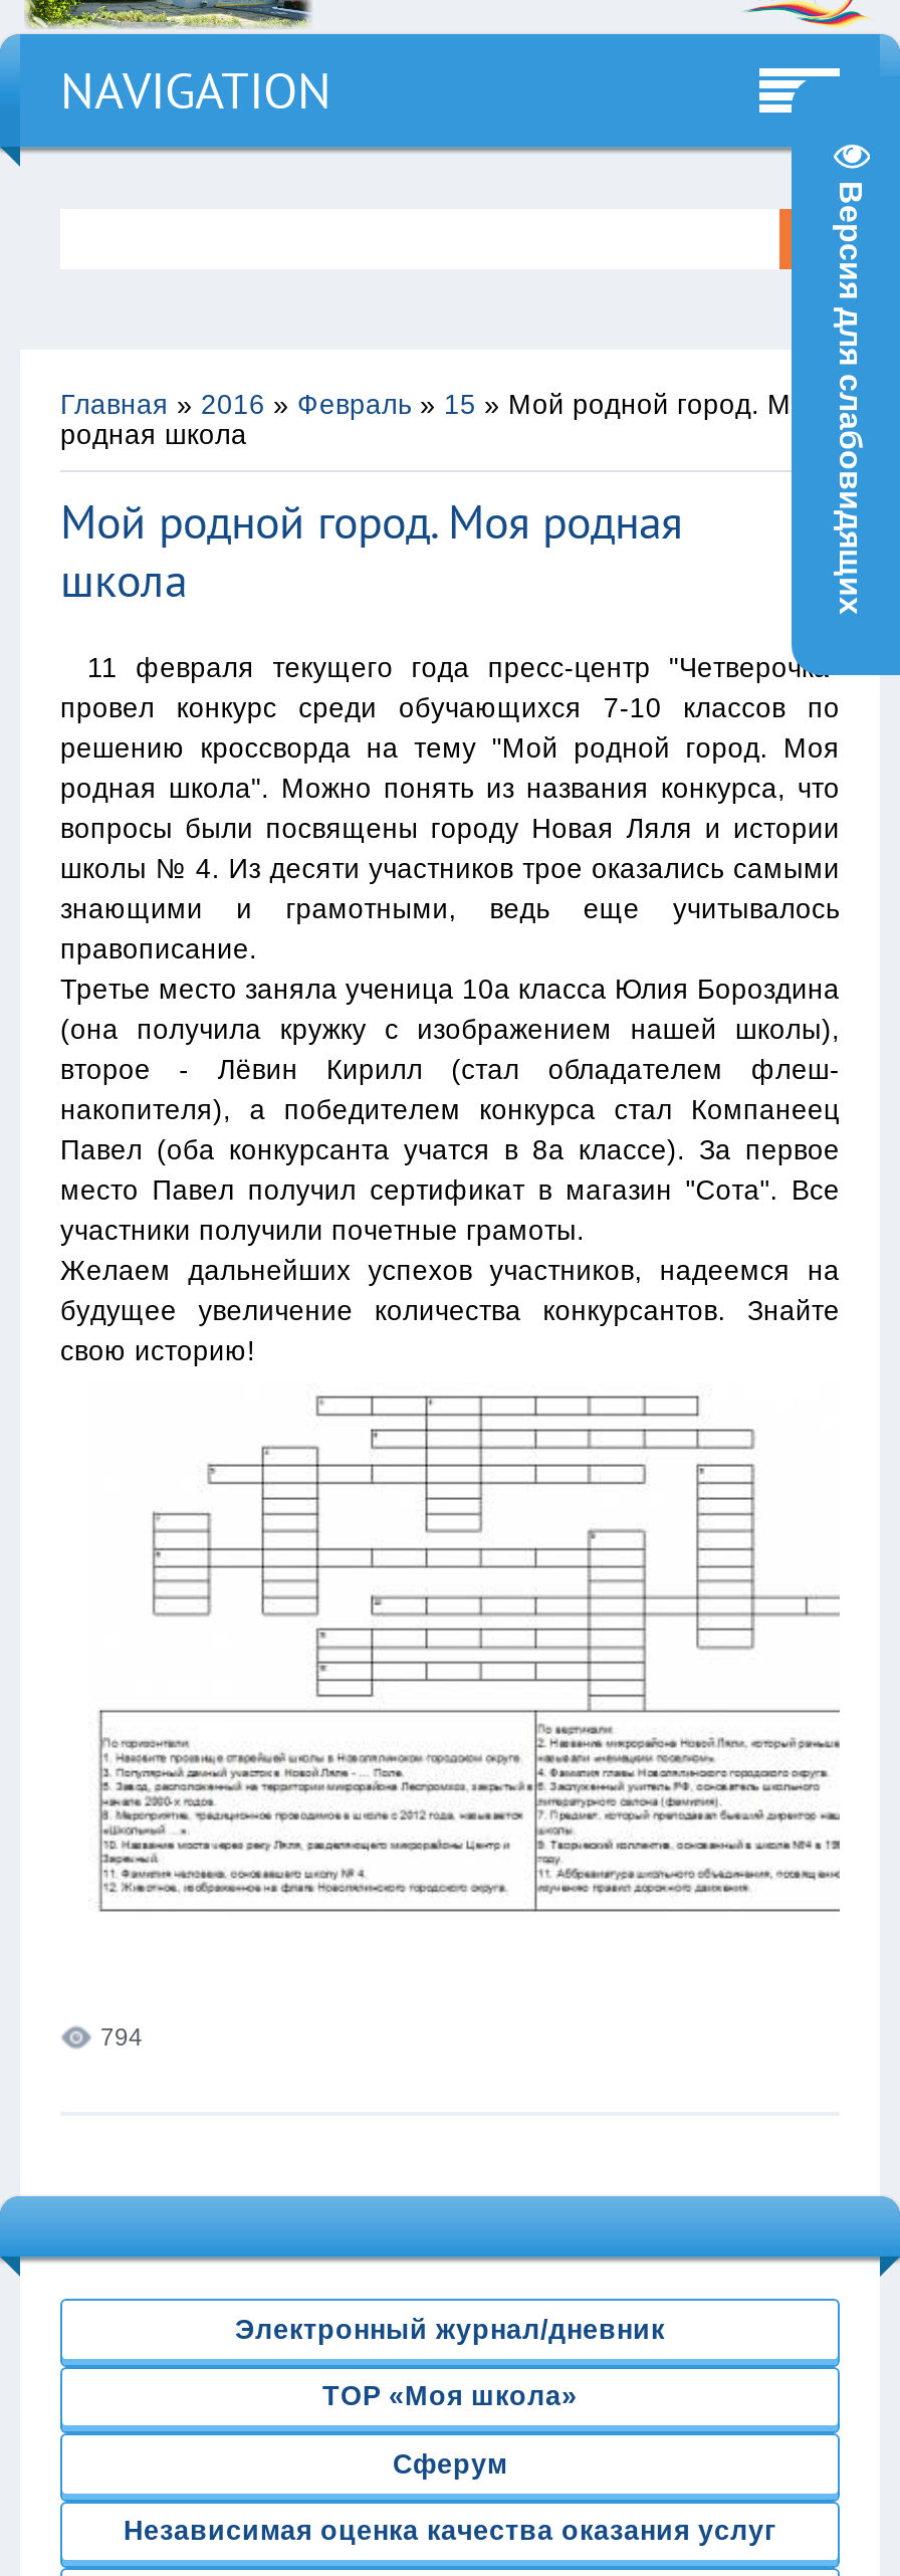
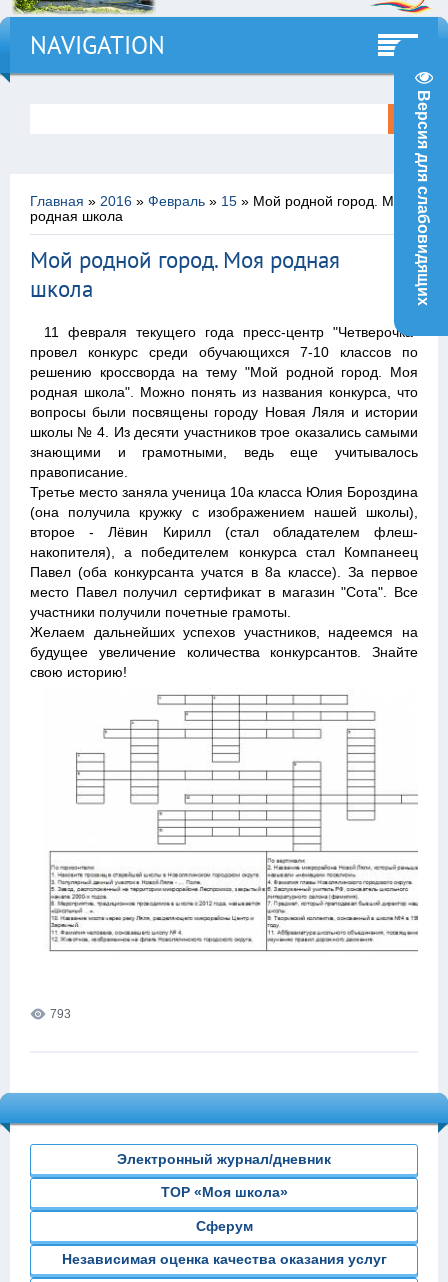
- 794
+ 793
